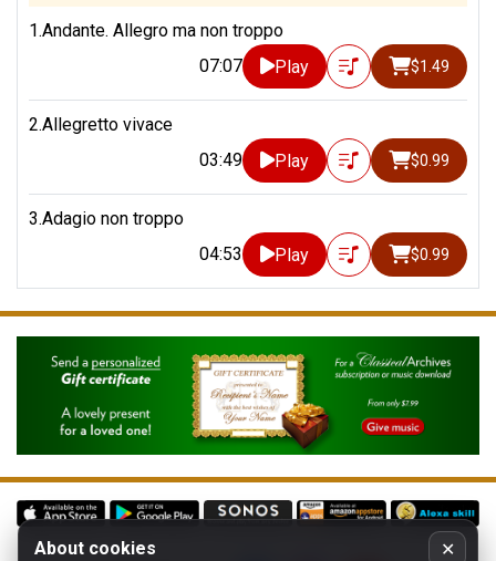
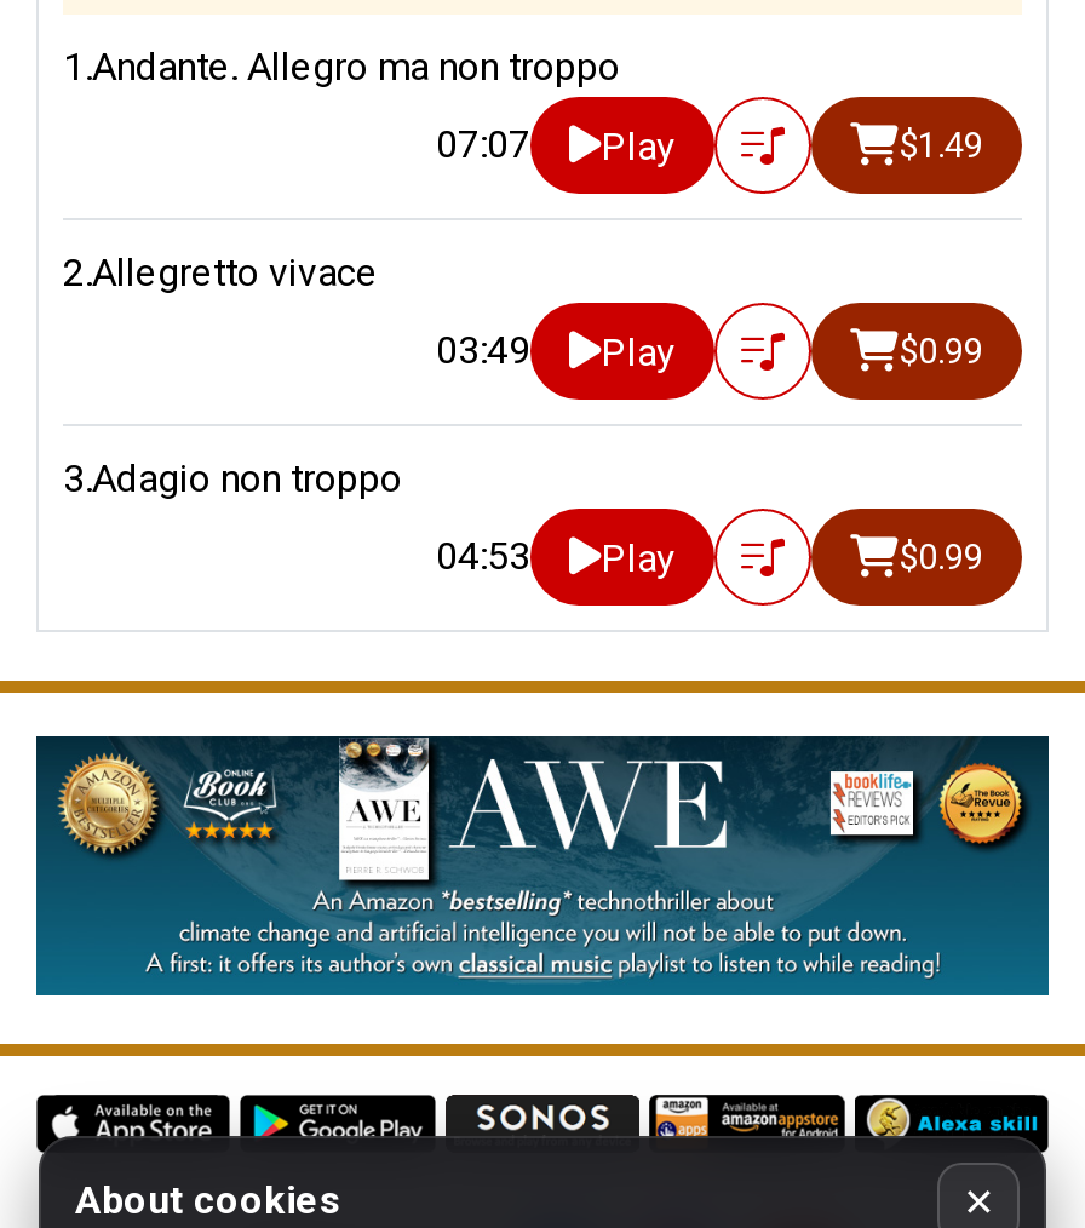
- [image]
+ [image]
